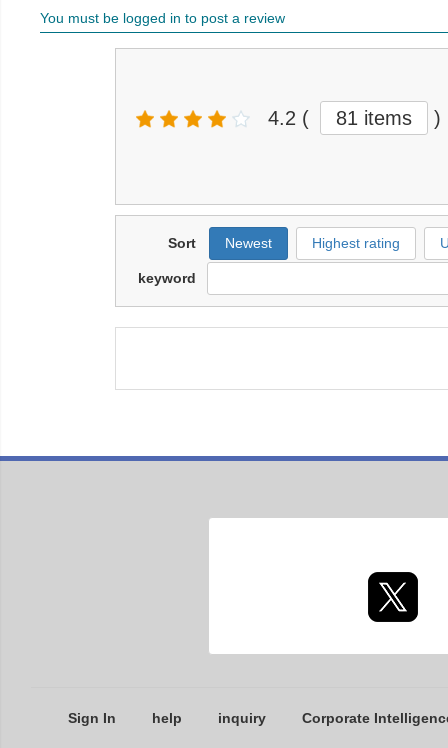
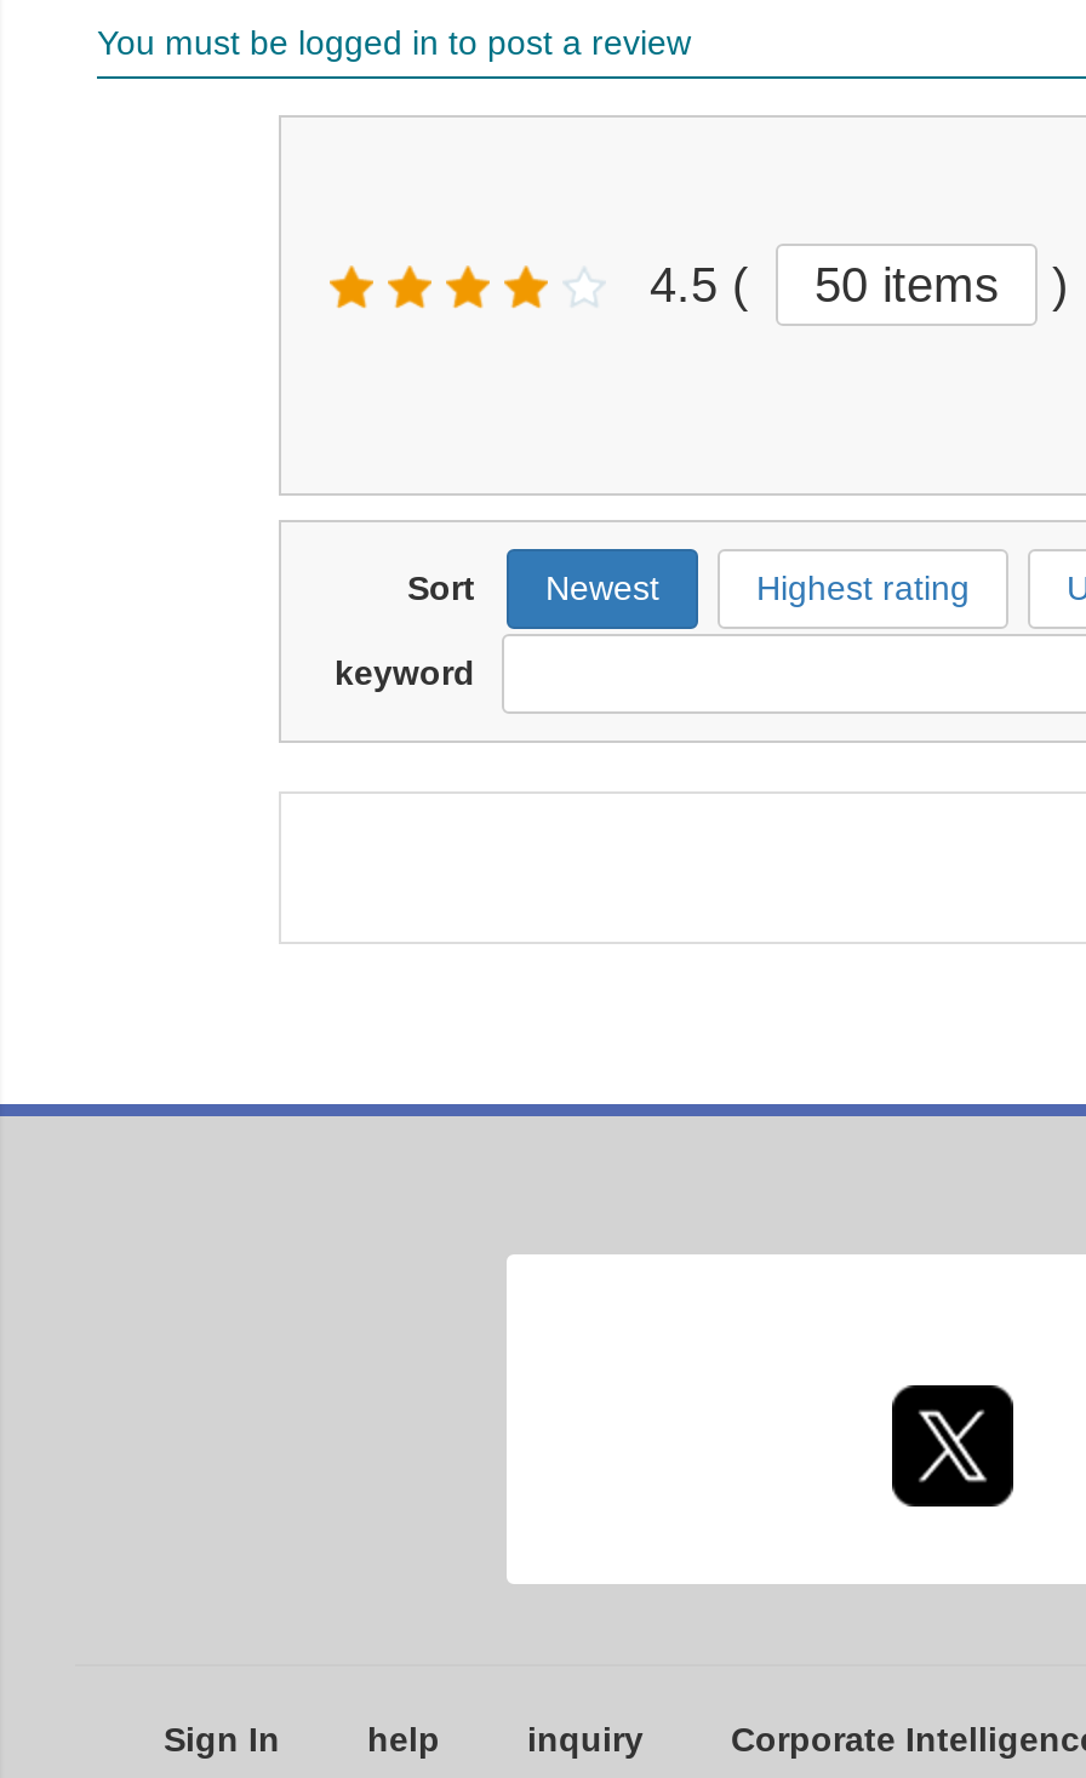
- 4.2 (
+ 4.5 (

- 81 items
+ 50 items
